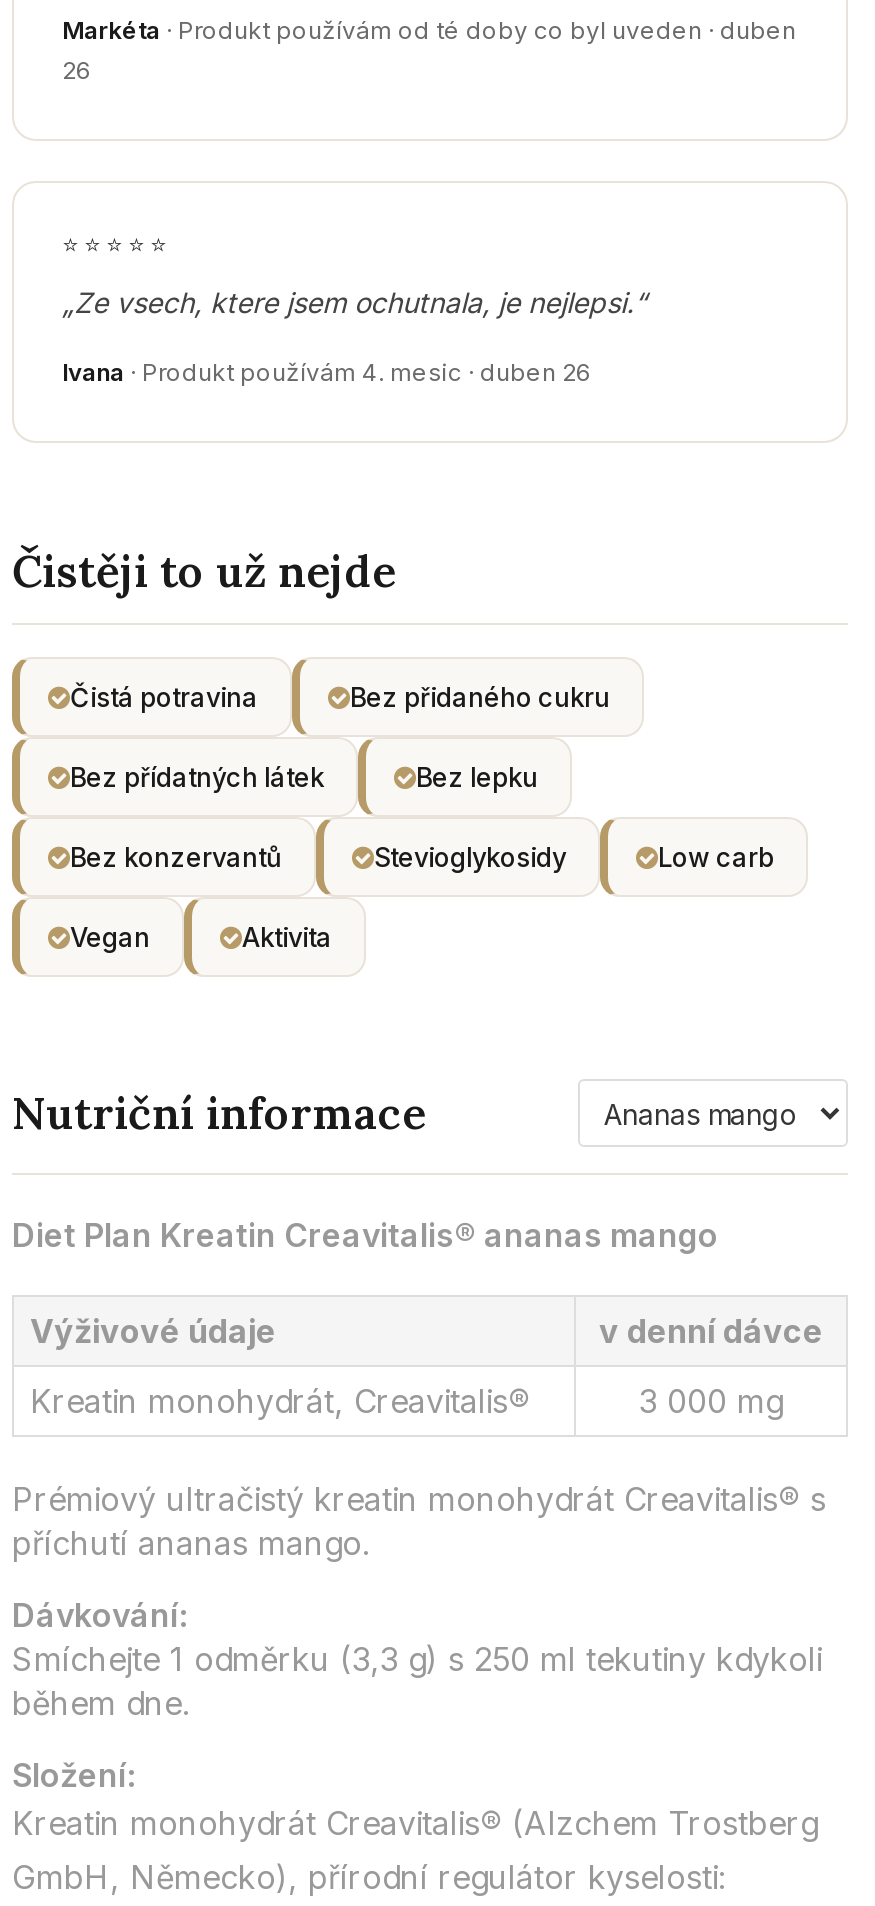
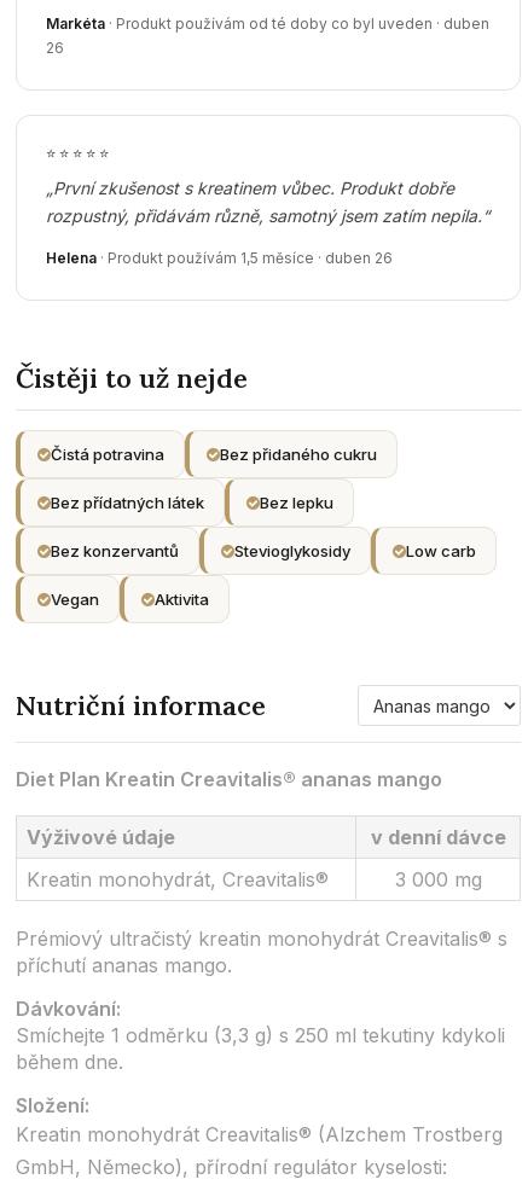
- „Ze vsech, ktere jsem ochutnala, je nejlepsi.“
+ „První zkušenost s kreatinem vůbec. Produkt dobře
+ rozpustný, přidávám různě, samotný jsem zatím nepila.“

- Ivana · Produkt používám 4. mesic · duben 26
+ Helena · Produkt používám 1,5 měsíce · duben 26
